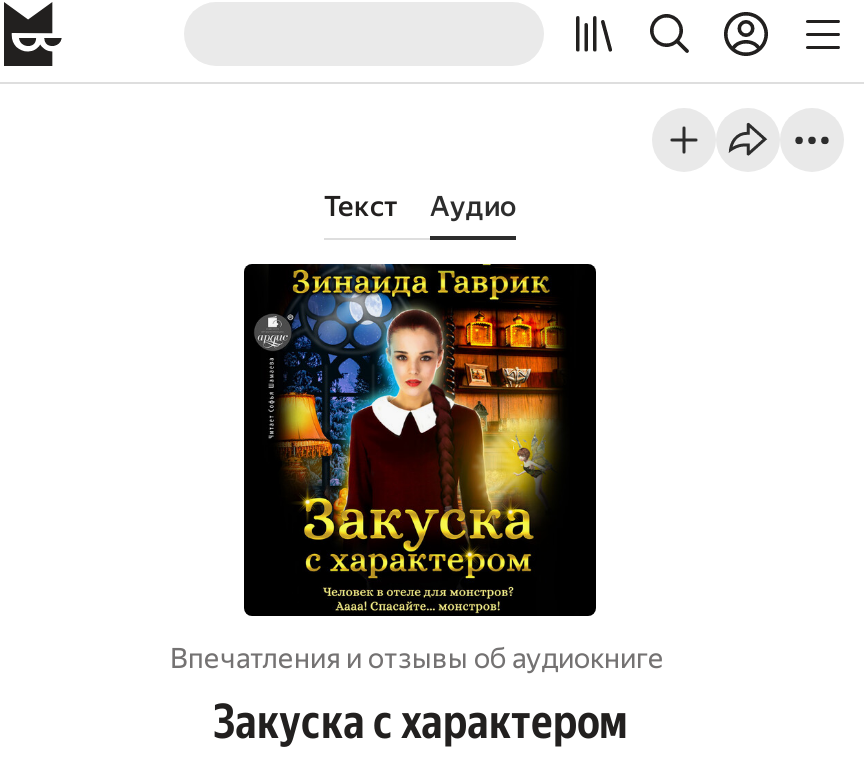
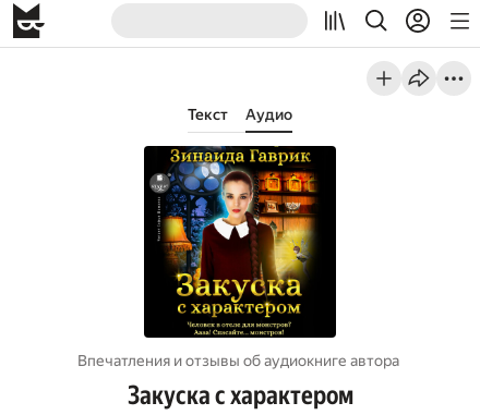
- Впечатления и отзывы об aудиокниге
+ Впечатления и отзывы об aудиокниге автора
